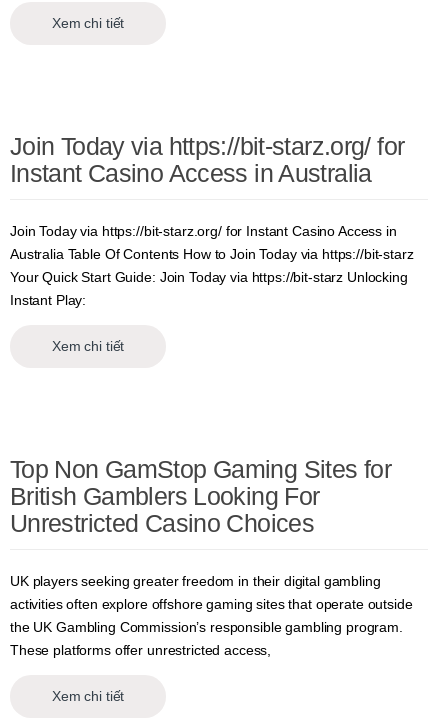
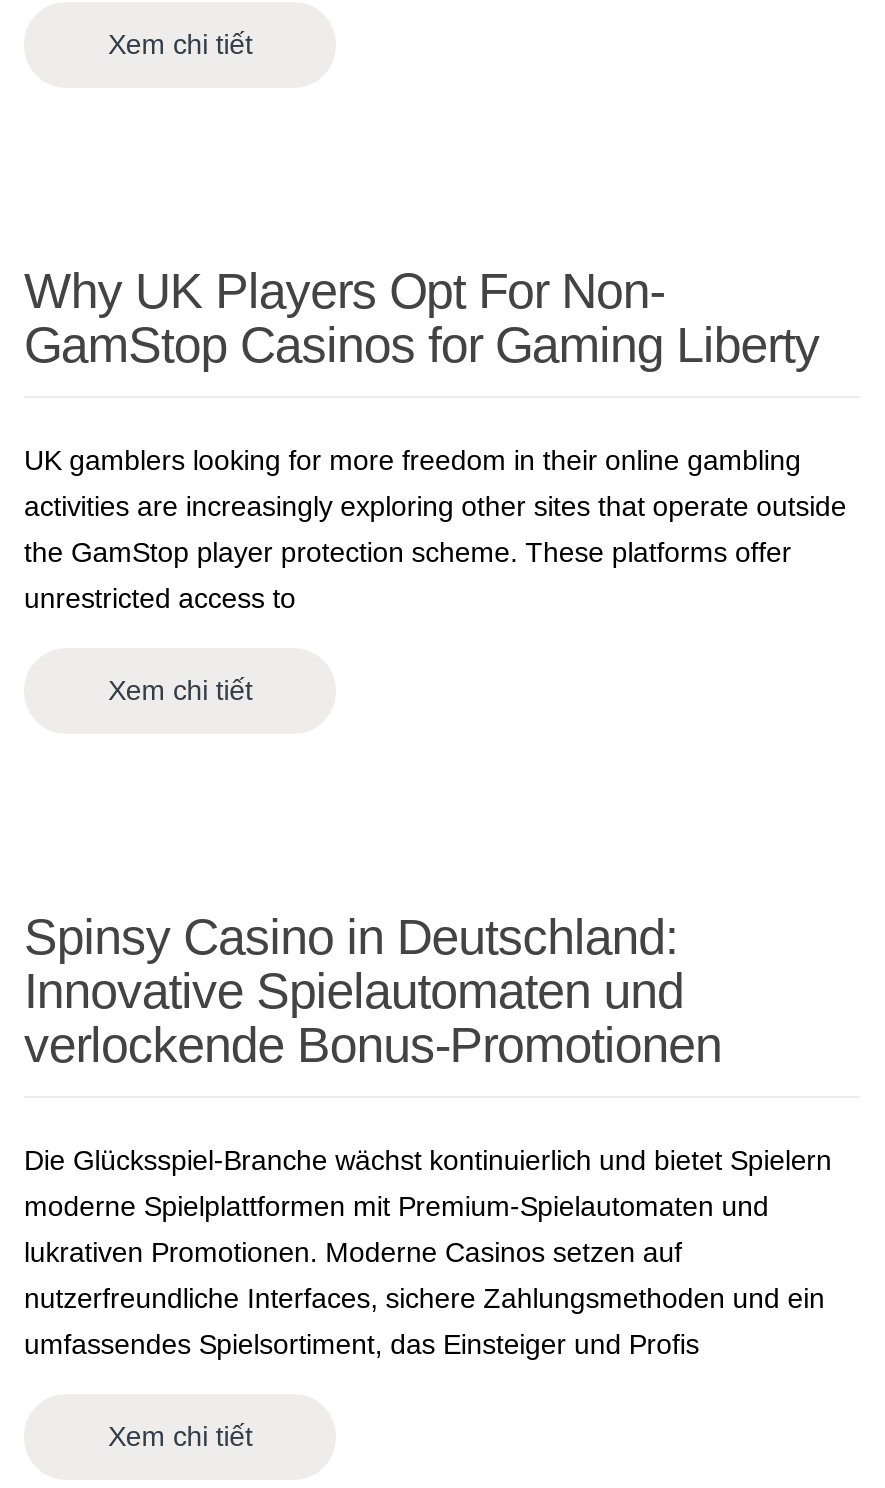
- Join Today via https://bit-starz.org/ for
- Instant Casino Access in Australia
+ Why UK Players Opt For Non-
+ GamStop Casinos for Gaming Liberty

- Join Today via https://bit-starz.org/ for Instant Casino Access in
- Australia Table Of Contents How to Join Today via https://bit-starz
- Your Quick Start Guide: Join Today via https://bit-starz Unlocking
- Instant Play:
+ UK gamblers looking for more freedom in their online gambling
+ activities are increasingly exploring other sites that operate outside
+ the GamStop player protection scheme. These platforms offer
+ unrestricted access to

- Top Non GamStop Gaming Sites for
- British Gamblers Looking For
- Unrestricted Casino Choices
+ Spinsy Casino in Deutschland:
+ Innovative Spielautomaten und
+ verlockende Bonus-Promotionen

- UK players seeking greater freedom in their digital gambling
- activities often explore offshore gaming sites that operate outside
- the UK Gambling Commission’s responsible gambling program.
- These platforms offer unrestricted access,
+ Die Glücksspiel-Branche wächst kontinuierlich und bietet Spielern
+ moderne Spielplattformen mit Premium-Spielautomaten und
+ lukrativen Promotionen. Moderne Casinos setzen auf
+ nutzerfreundliche Interfaces, sichere Zahlungsmethoden und ein
+ umfassendes Spielsortiment, das Einsteiger und Profis
